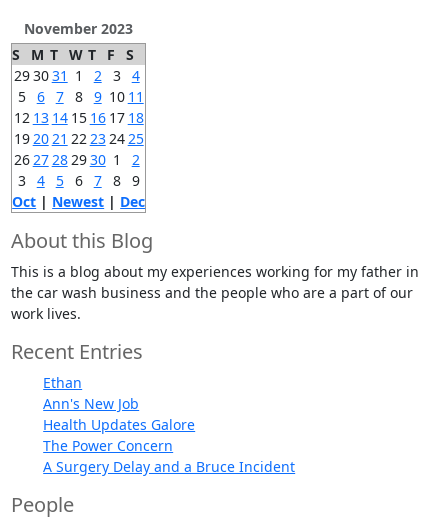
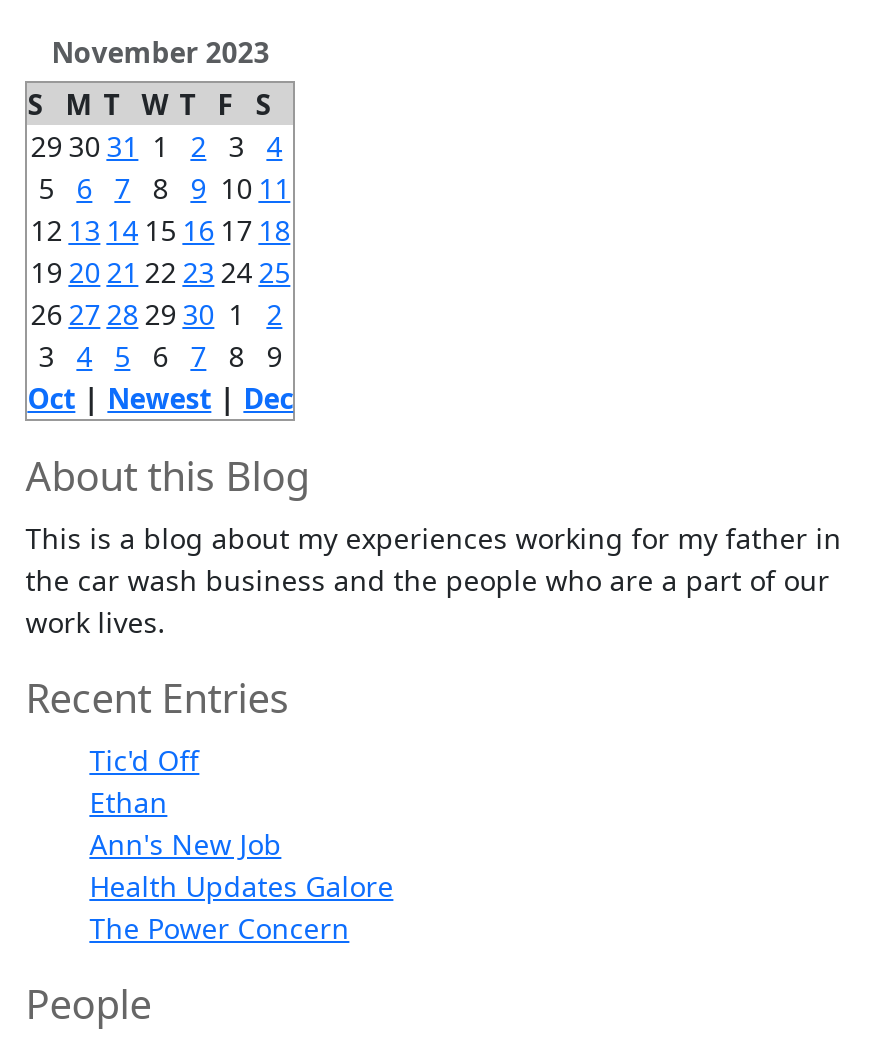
+ Tic'd Off

moved down: Ethan | Ann's New Job | Health Updates Galore | The Power Concern

- A Surgery Delay and a Bruce Incident
